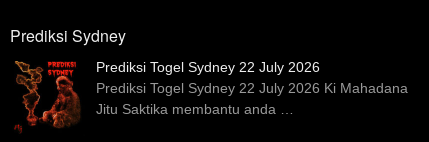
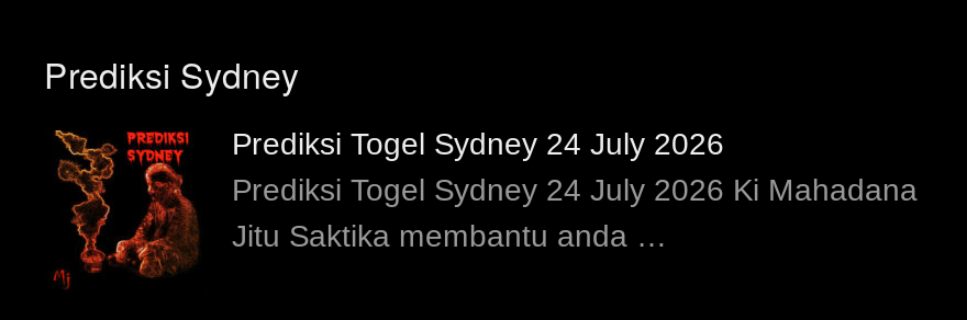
- Prediksi Togel Sydney 22 July 2026
+ Prediksi Togel Sydney 24 July 2026

- Prediksi Togel Sydney 22 July 2026 Ki Mahadana
+ Prediksi Togel Sydney 24 July 2026 Ki Mahadana
